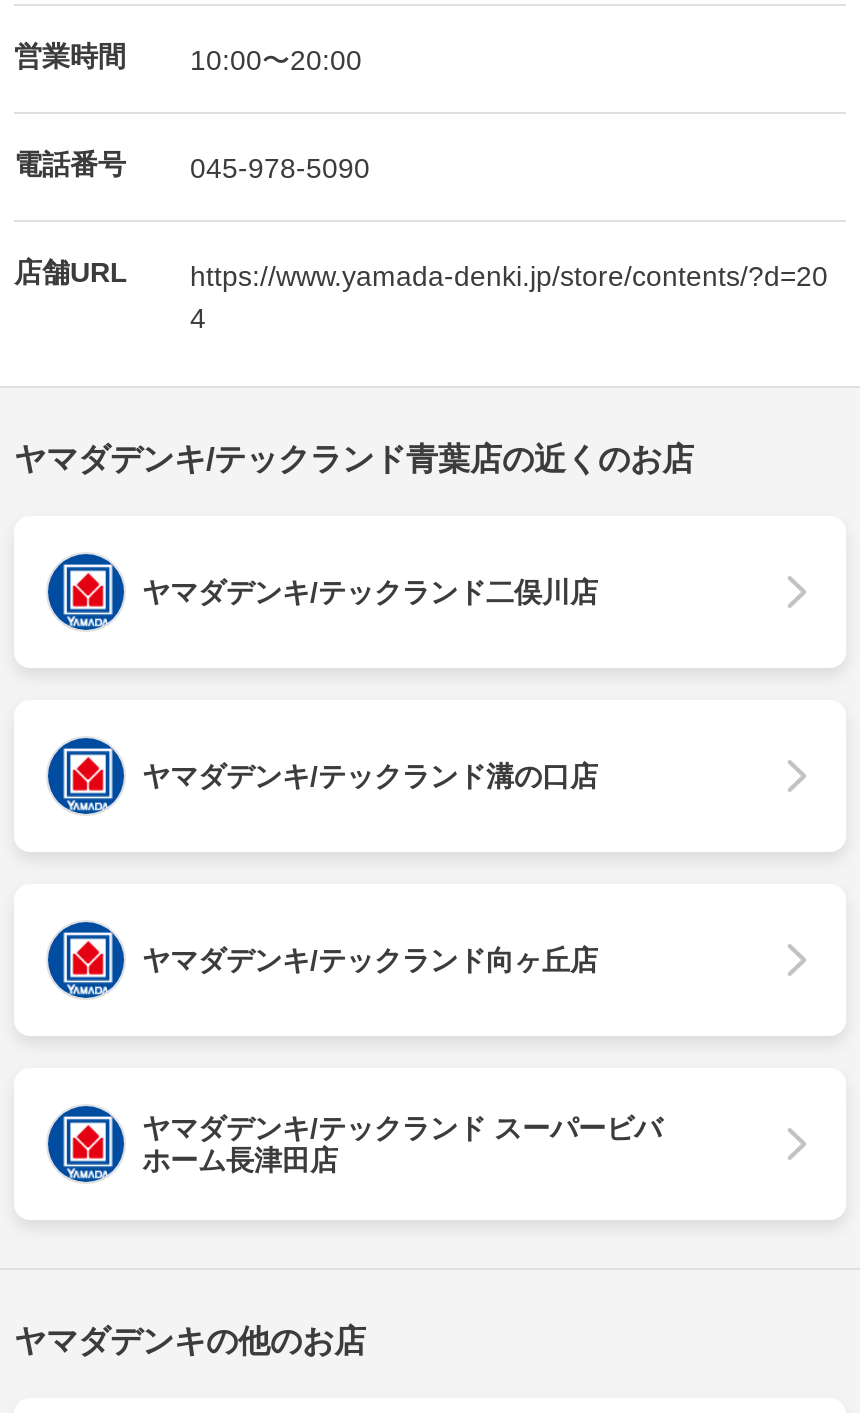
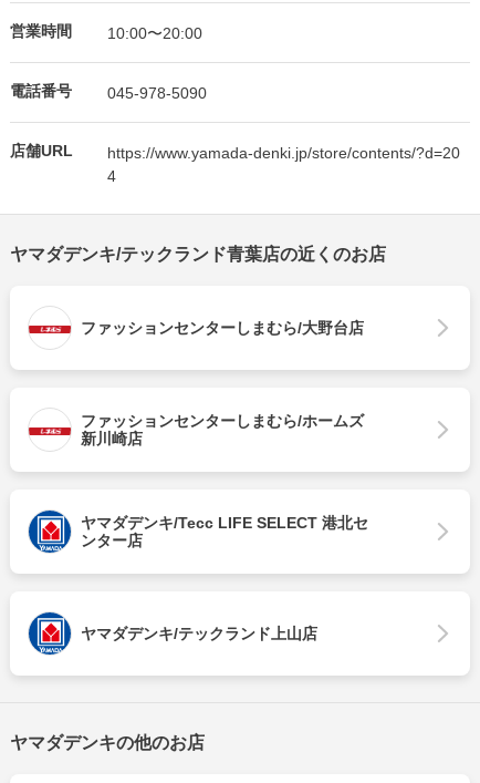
- [image]
- ヤマダデンキ/テックランド二俣川店
+ [image]
+ ファッションセンターしまむら/大野台店

- [image]
- ヤマダデンキ/テックランド溝の口店
+ [image]
+ ファッションセンターしまむら/ホームズ
+ 新川崎店

- ヤマダデンキ/テックランド向ヶ丘店
+ ヤマダデンキ/Tecc LIFE SELECT 港北セ
+ ンター店

- ヤマダデンキ/テックランド スーパービバ
- ホーム長津田店
+ ヤマダデンキ/テックランド上山店
